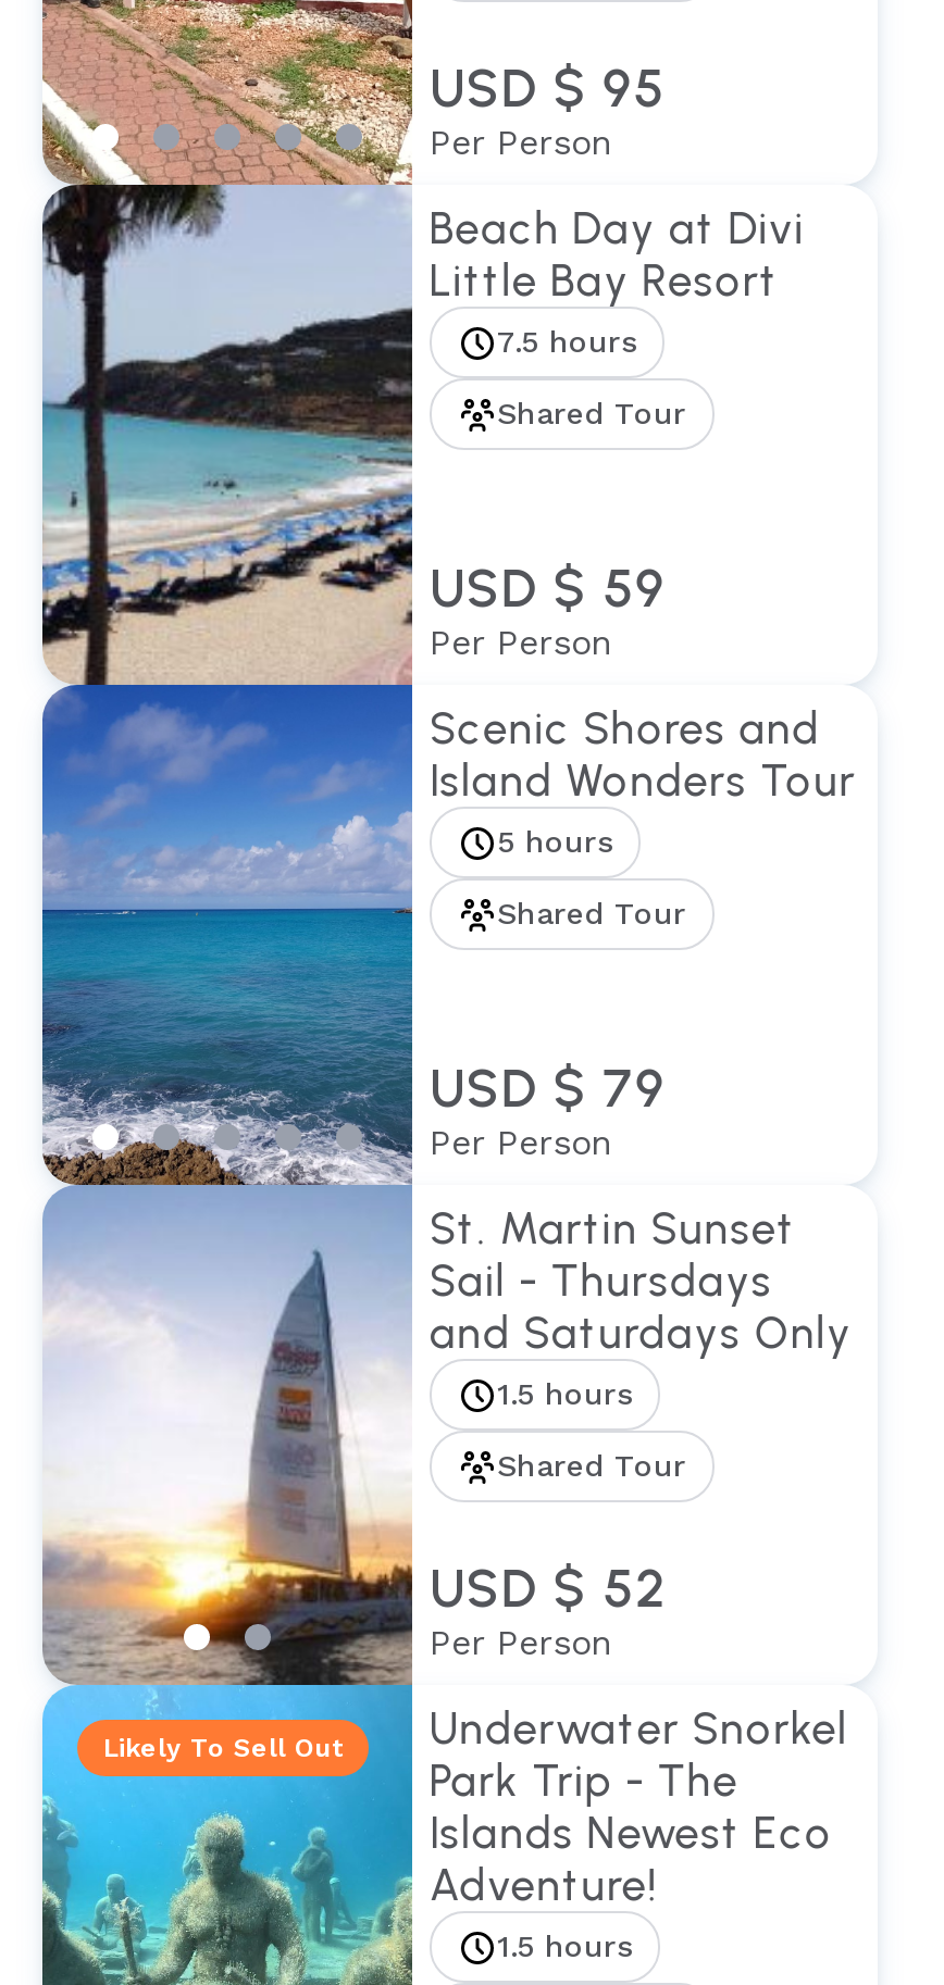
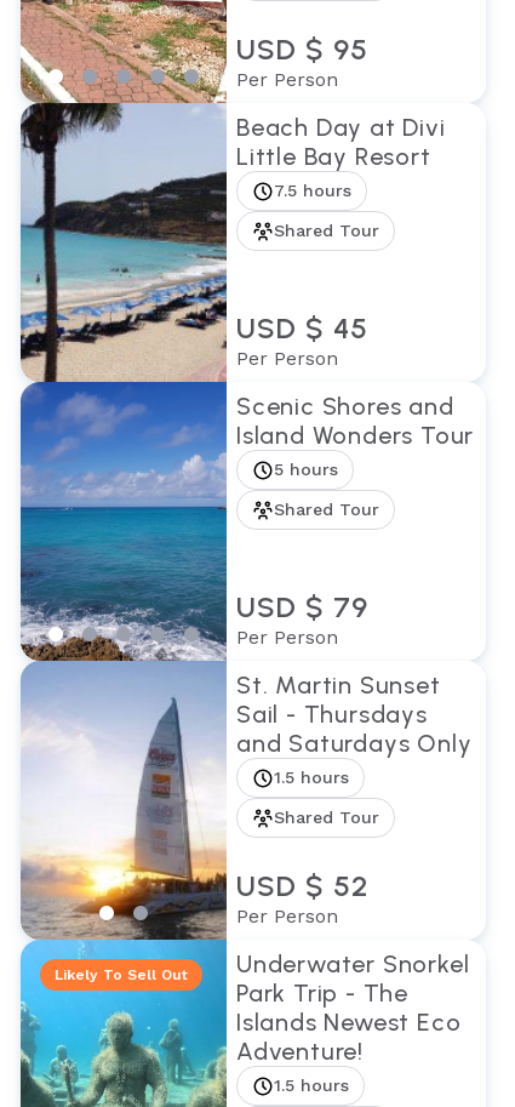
- USD $ 59
+ USD $ 45
